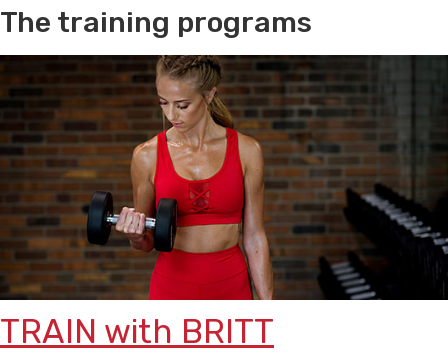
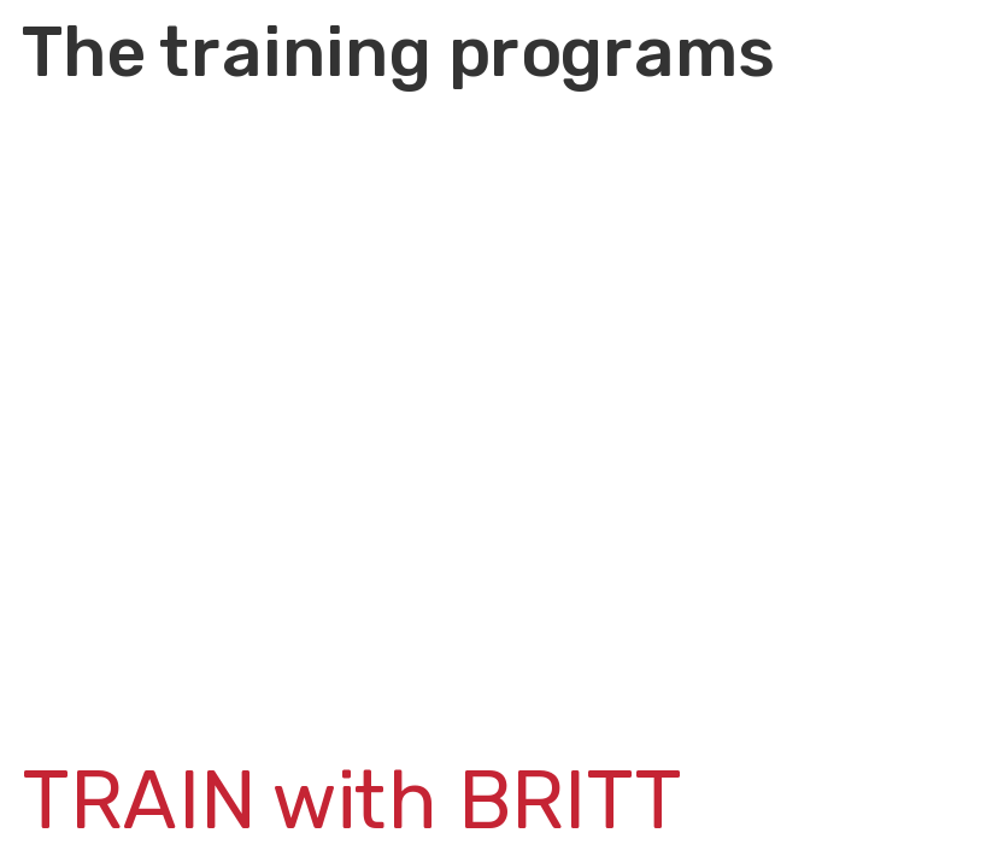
- [image]
